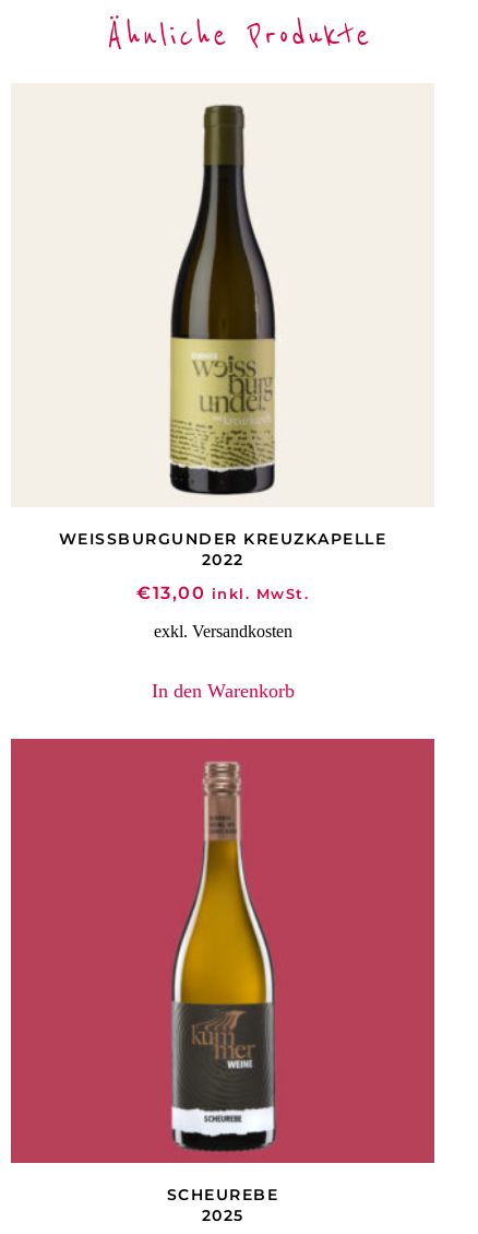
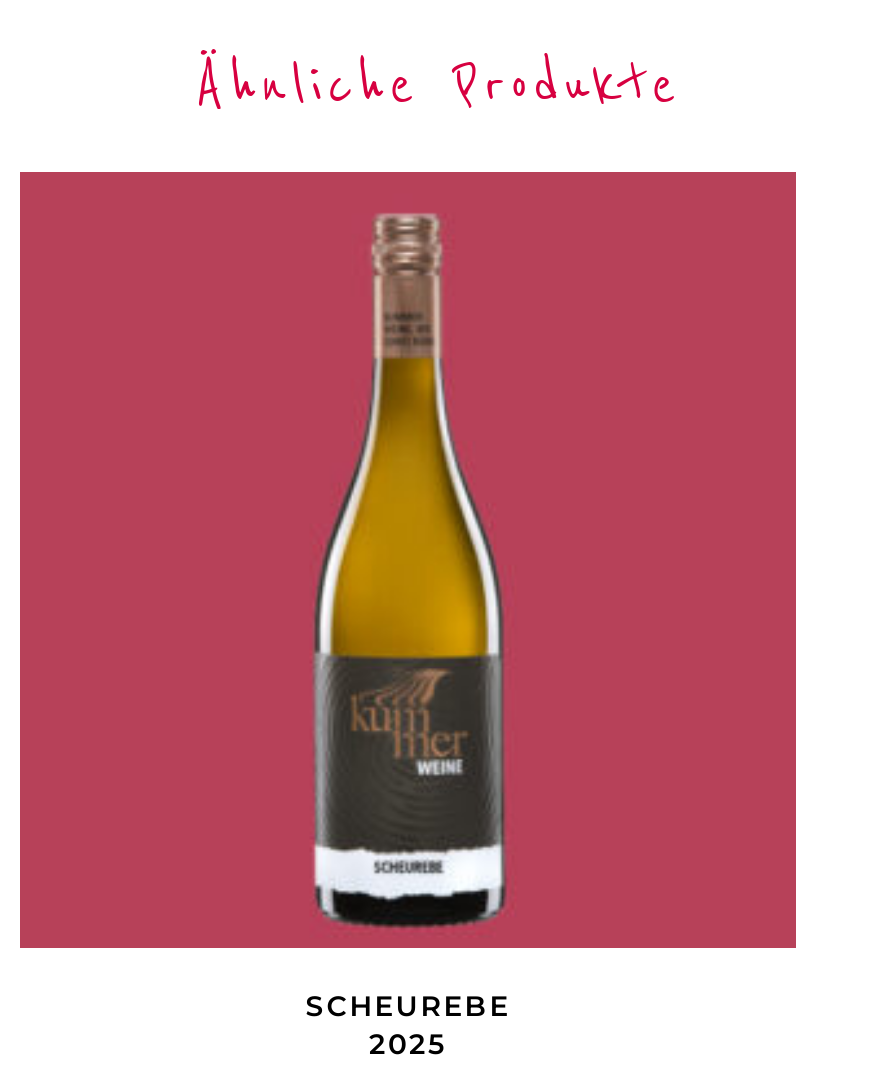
- [image]
- WEISSBURGUNDER KREUZKAPELLE
- 2022
- €13,00 inkl. MwSt.
- exkl. Versandkosten
- In den Warenkorb
